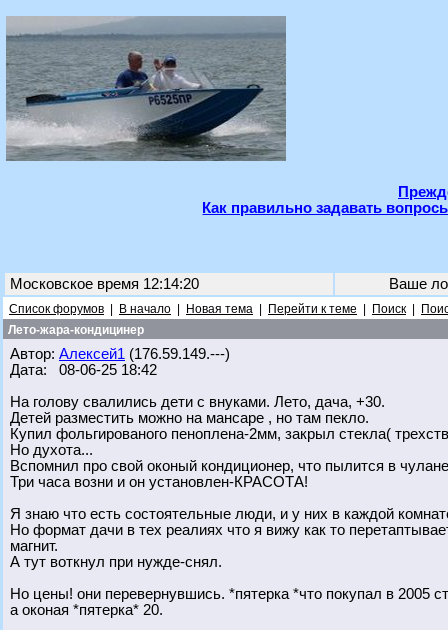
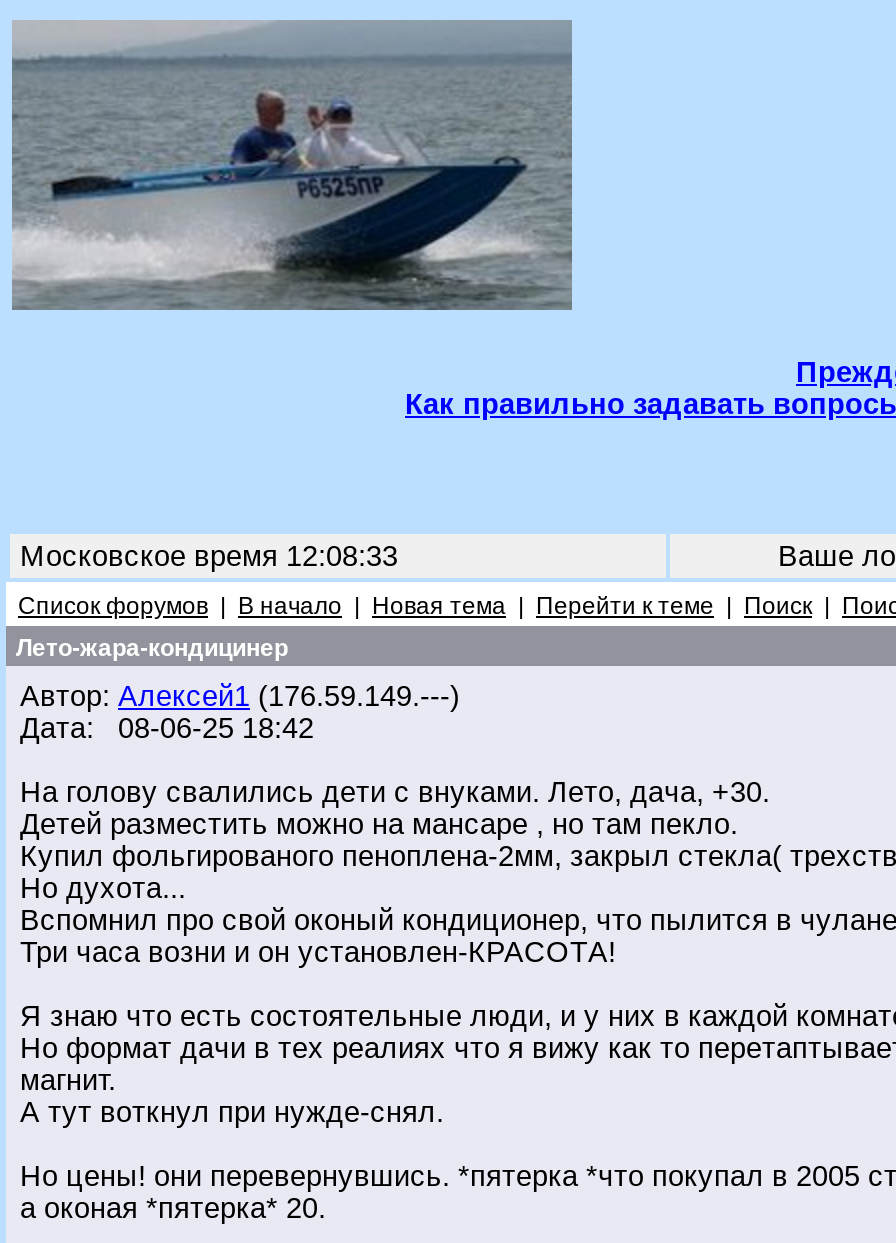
- Московское время 12:14:20
+ Московское время 12:08:33
